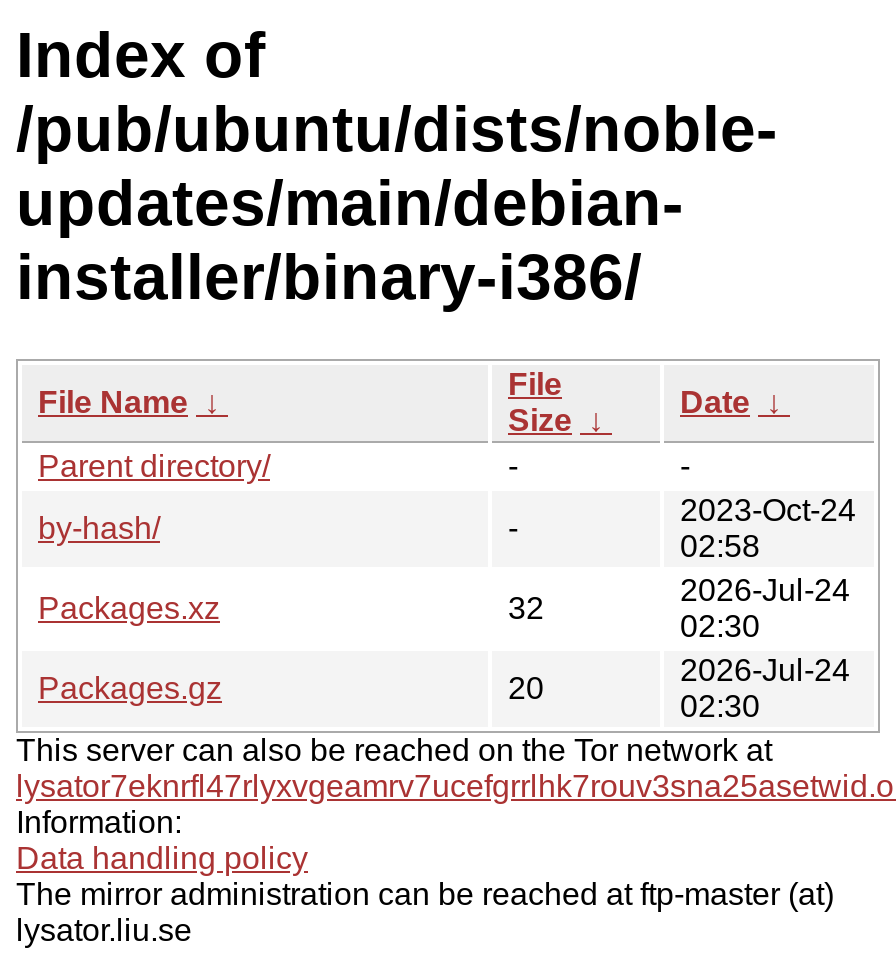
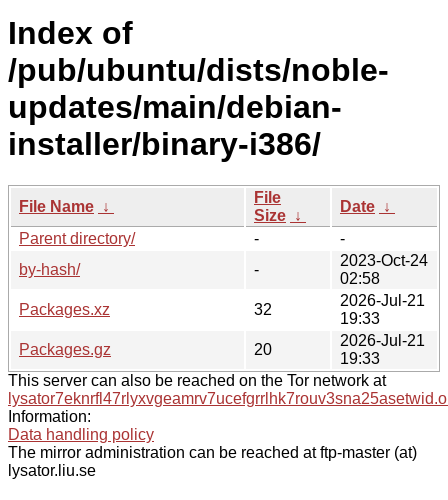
- 2026-Jul-24
- 02:30
+ 2026-Jul-21
+ 19:33

- 2026-Jul-24
- 02:30
+ 2026-Jul-21
+ 19:33
